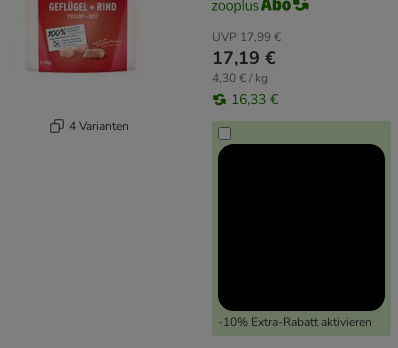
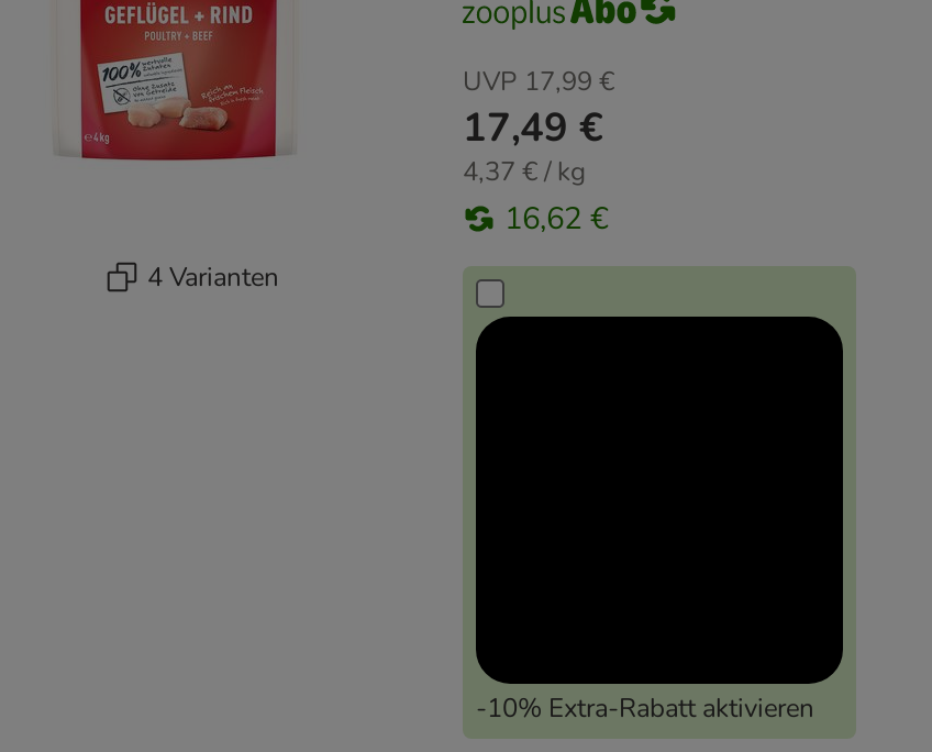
- 17,19 €
+ 17,49 €

- 4,30 € / kg
+ 4,37 € / kg

- 16,33 €
+ 16,62 €
